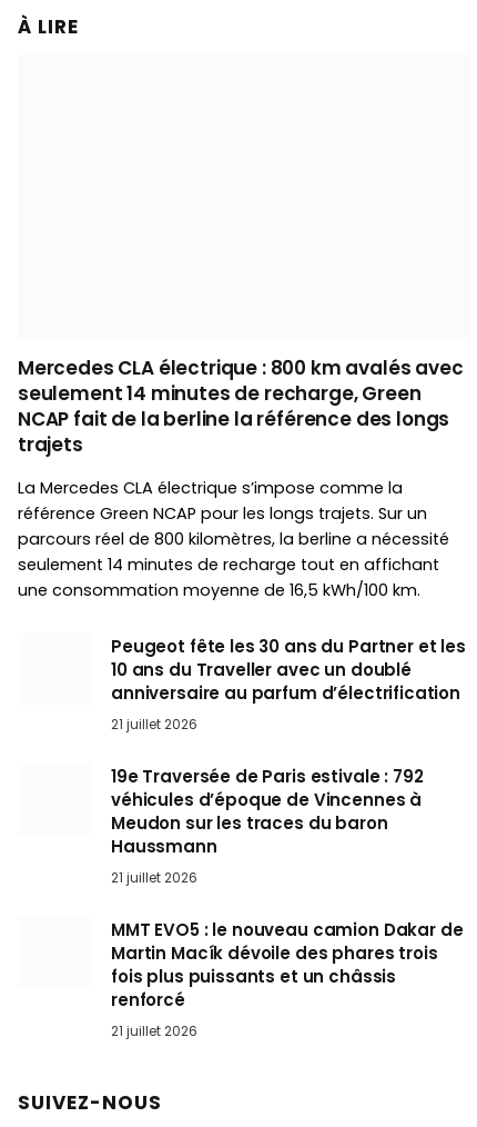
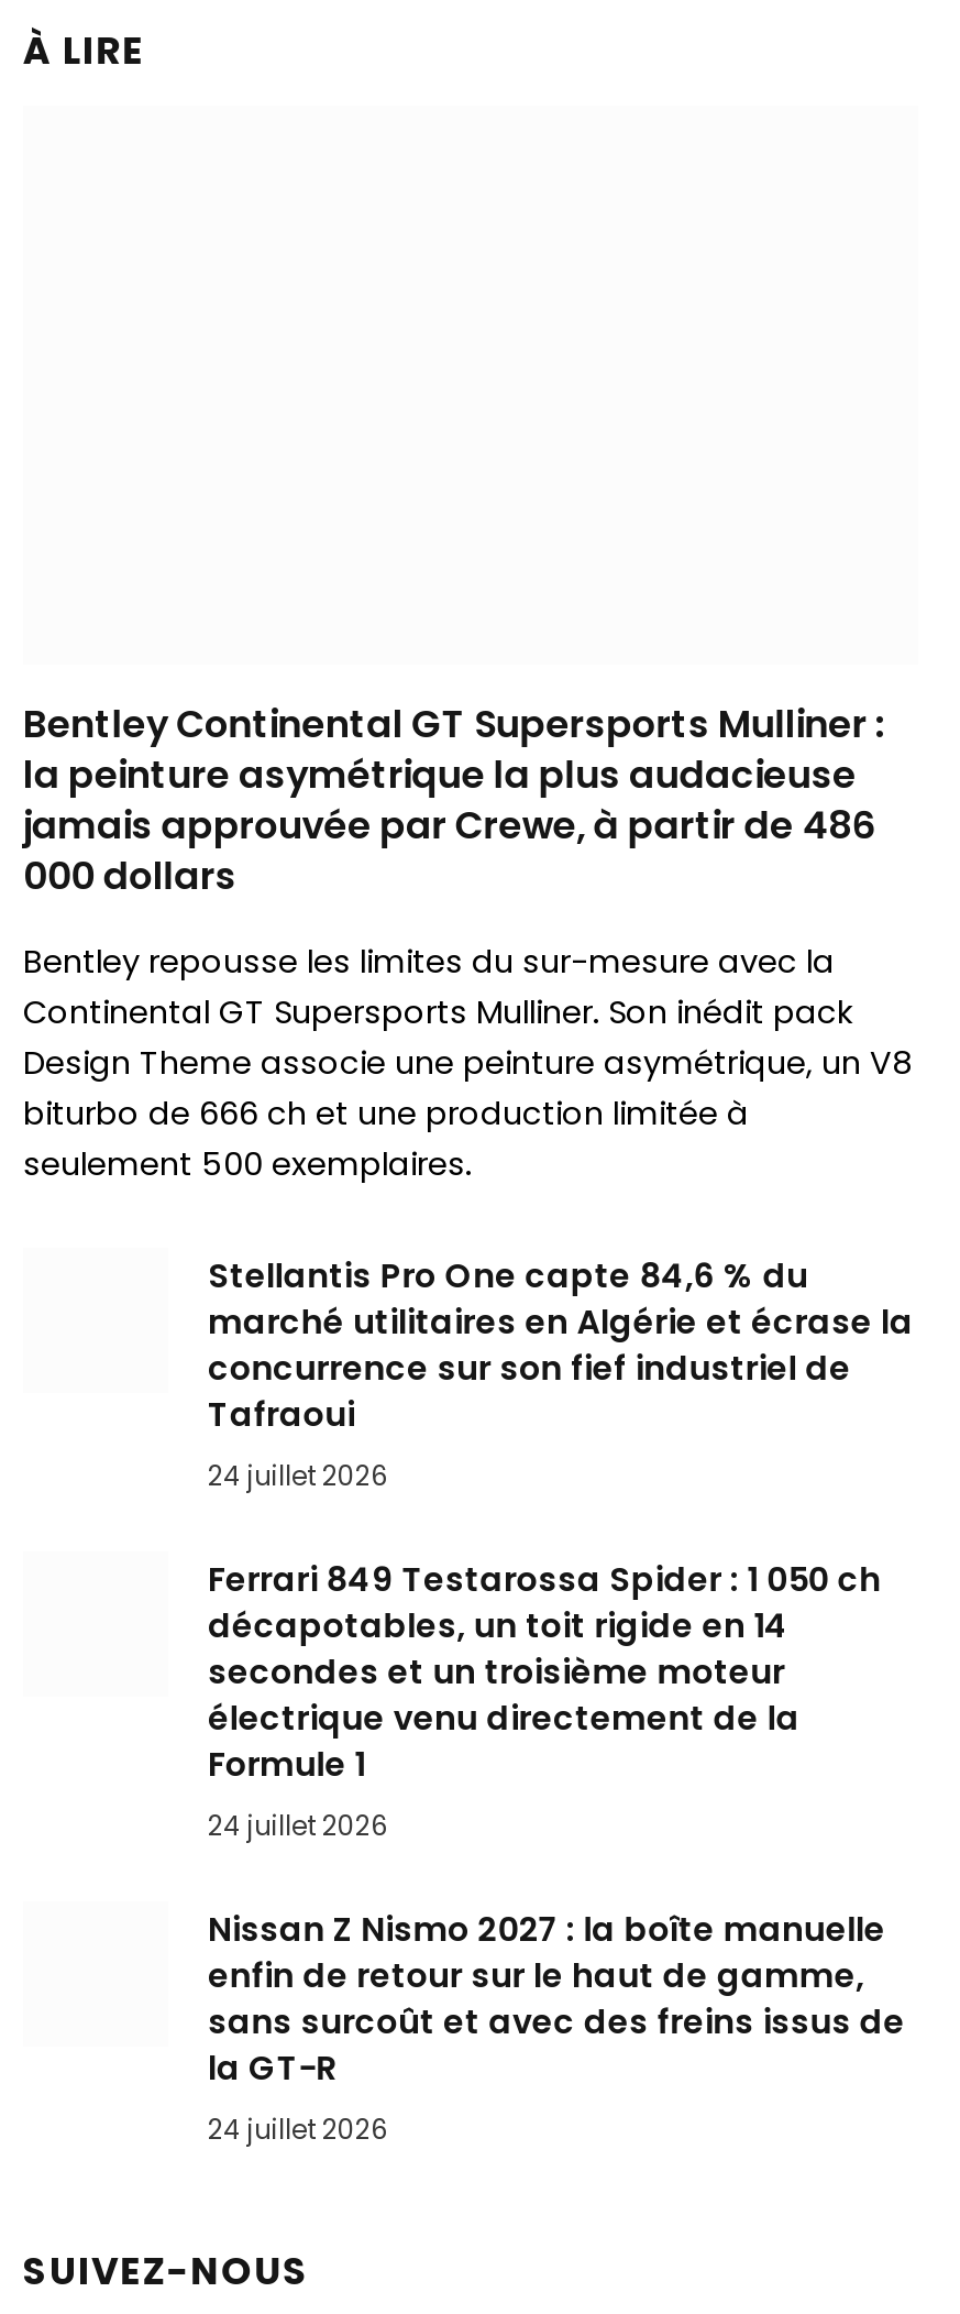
- Mercedes CLA électrique : 800 km avalés avec
- seulement 14 minutes de recharge, Green
- NCAP fait de la berline la référence des longs
- trajets
+ Bentley Continental GT Supersports Mulliner :
+ la peinture asymétrique la plus audacieuse
+ jamais approuvée par Crewe, à partir de 486
+ 000 dollars

- La Mercedes CLA électrique s’impose comme la
- référence Green NCAP pour les longs trajets. Sur un
- parcours réel de 800 kilomètres, la berline a nécessité
- seulement 14 minutes de recharge tout en affichant
- une consommation moyenne de 16,5 kWh/100 km.
+ Bentley repousse les limites du sur-mesure avec la
+ Continental GT Supersports Mulliner. Son inédit pack
+ Design Theme associe une peinture asymétrique, un V8
+ biturbo de 666 ch et une production limitée à
+ seulement 500 exemplaires.

- Peugeot fête les 30 ans du Partner et les
- 10 ans du Traveller avec un doublé
- anniversaire au parfum d’électrification
- 21 juillet 2026
+ Stellantis Pro One capte 84,6 % du
+ marché utilitaires en Algérie et écrase la
+ concurrence sur son fief industriel de
+ Tafraoui
+ 24 juillet 2026

- 19e Traversée de Paris estivale : 792
- véhicules d’époque de Vincennes à
- Meudon sur les traces du baron
- Haussmann
- 21 juillet 2026
+ Ferrari 849 Testarossa Spider : 1 050 ch
+ décapotables, un toit rigide en 14
+ secondes et un troisième moteur
+ électrique venu directement de la
+ Formule 1
+ 24 juillet 2026

- MMT EVO5 : le nouveau camion Dakar de
- Martin Macík dévoile des phares trois
- fois plus puissants et un châssis
- renforcé
- 21 juillet 2026
+ Nissan Z Nismo 2027 : la boîte manuelle
+ enfin de retour sur le haut de gamme,
+ sans surcoût et avec des freins issus de
+ la GT-R
+ 24 juillet 2026
